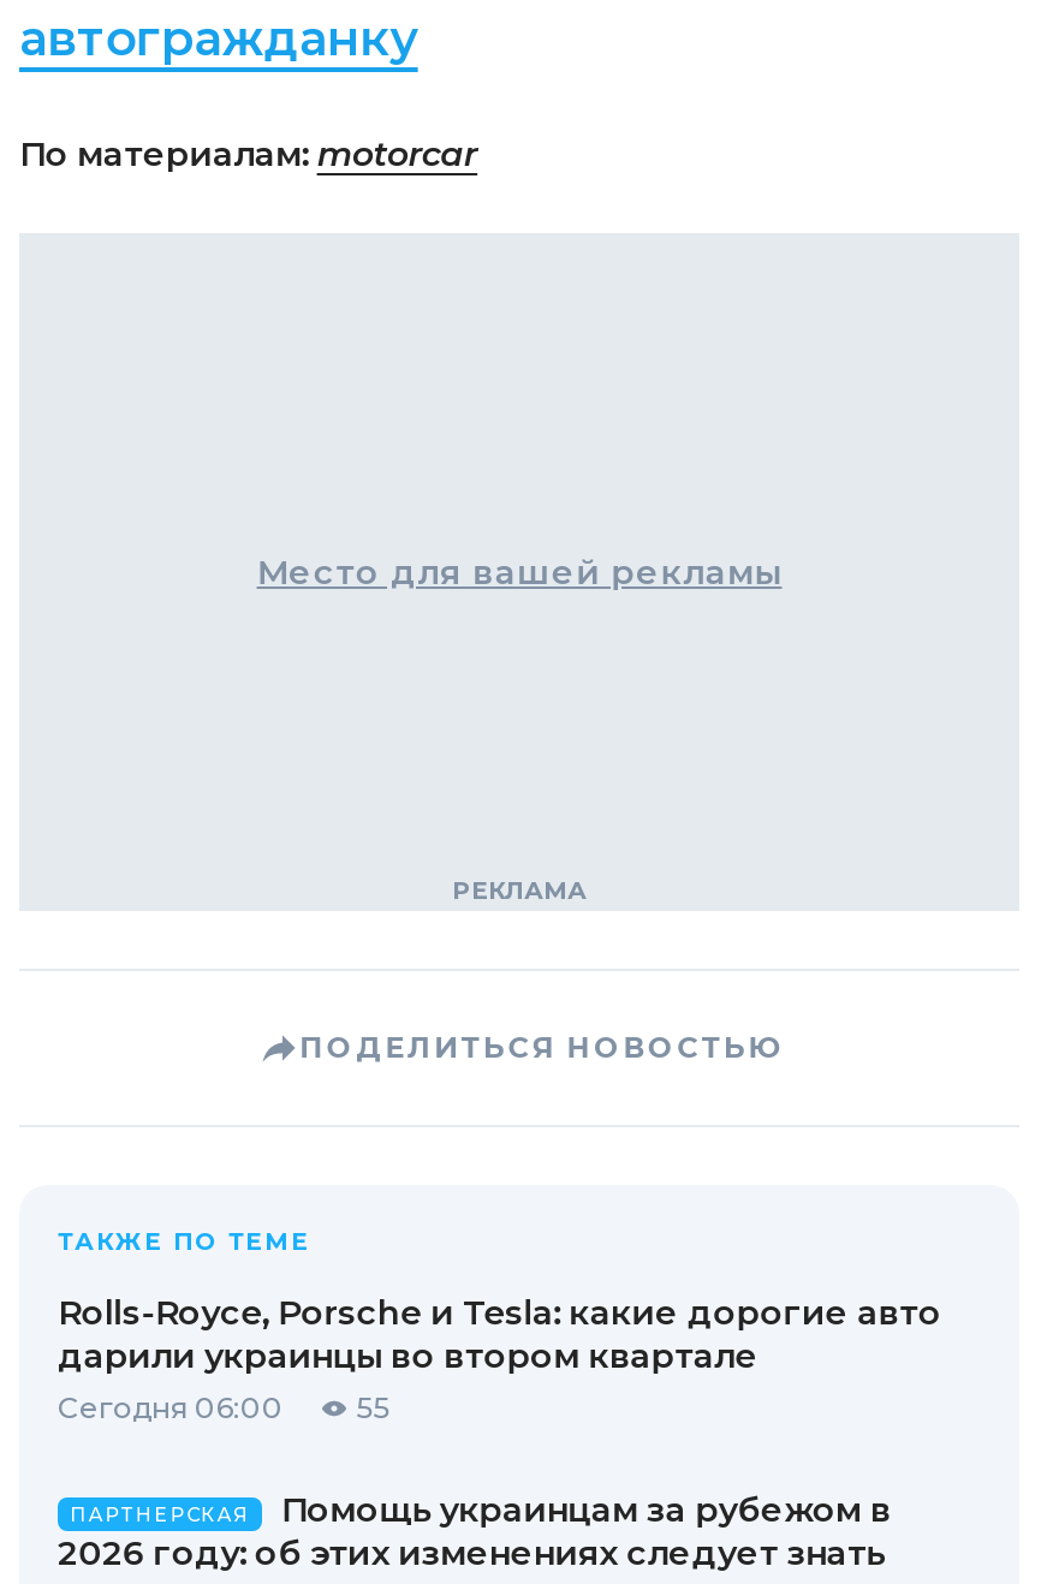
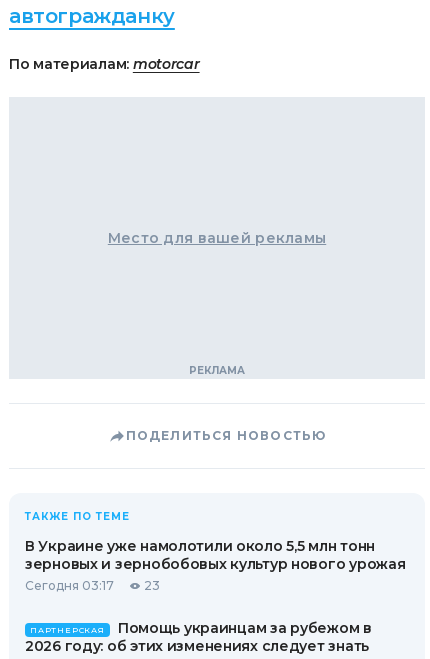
- Rolls-Royce, Porsche и Tesla: какие дорогие авто
- дарили украинцы во втором квартале
- Сегодня 06:00
- 55
+ В Украине уже намолотили около 5,5 млн тонн
+ зерновых и зернобобовых культур нового урожая
+ Сегодня 03:17
+ 23
